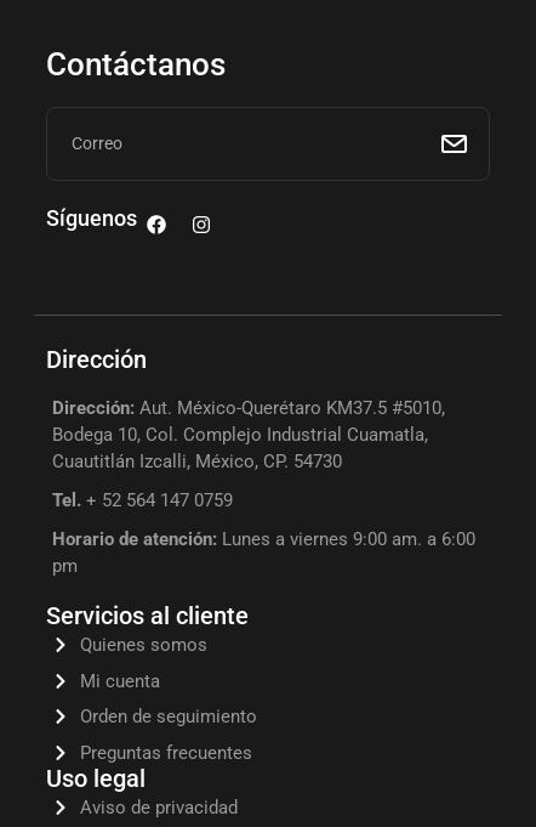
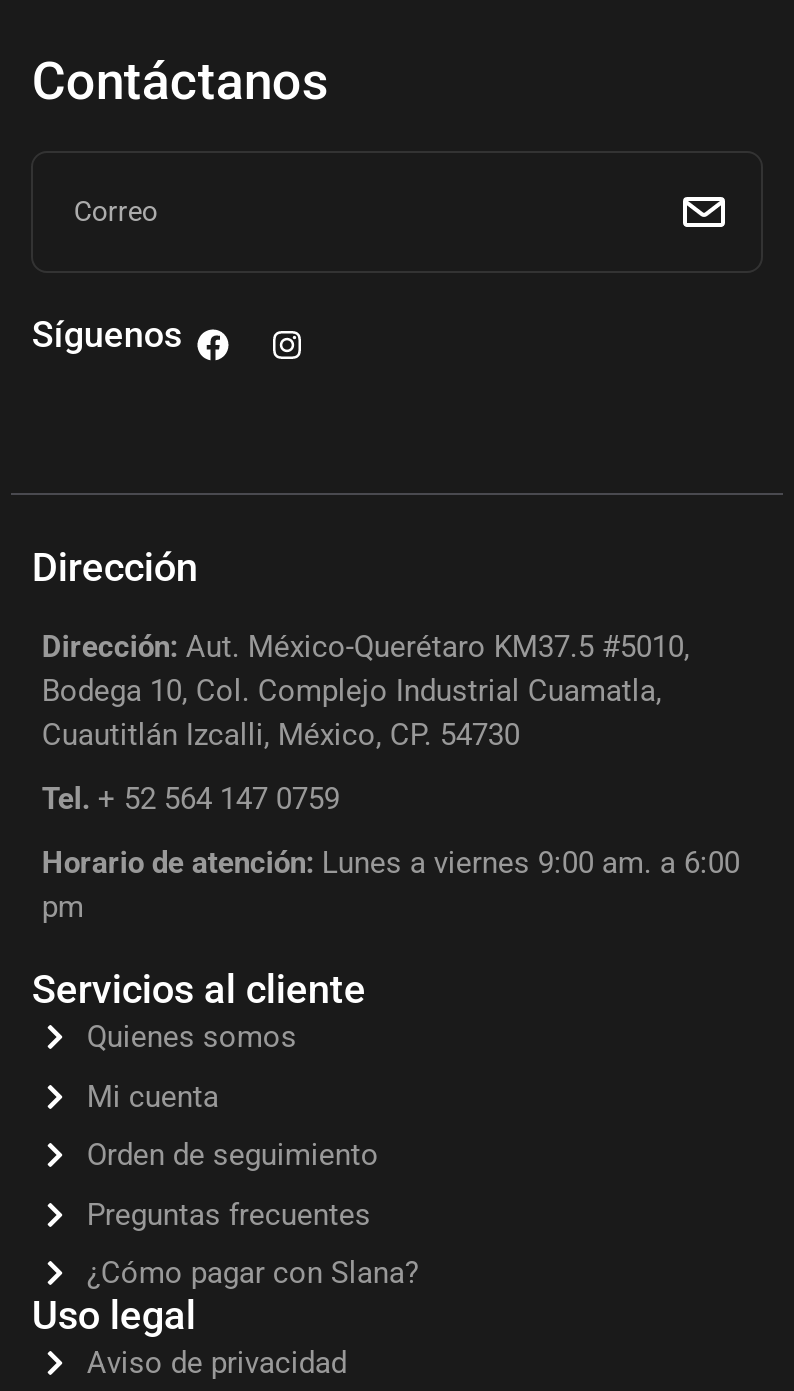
+ ¿Cómo pagar con Slana?
